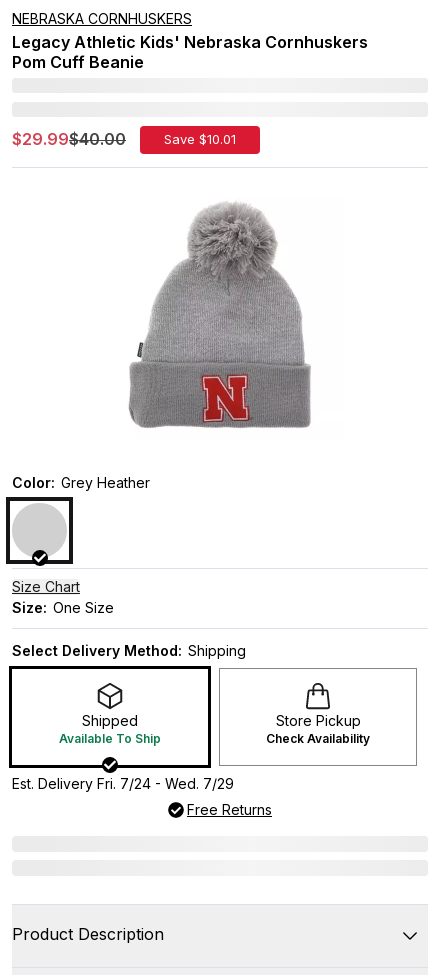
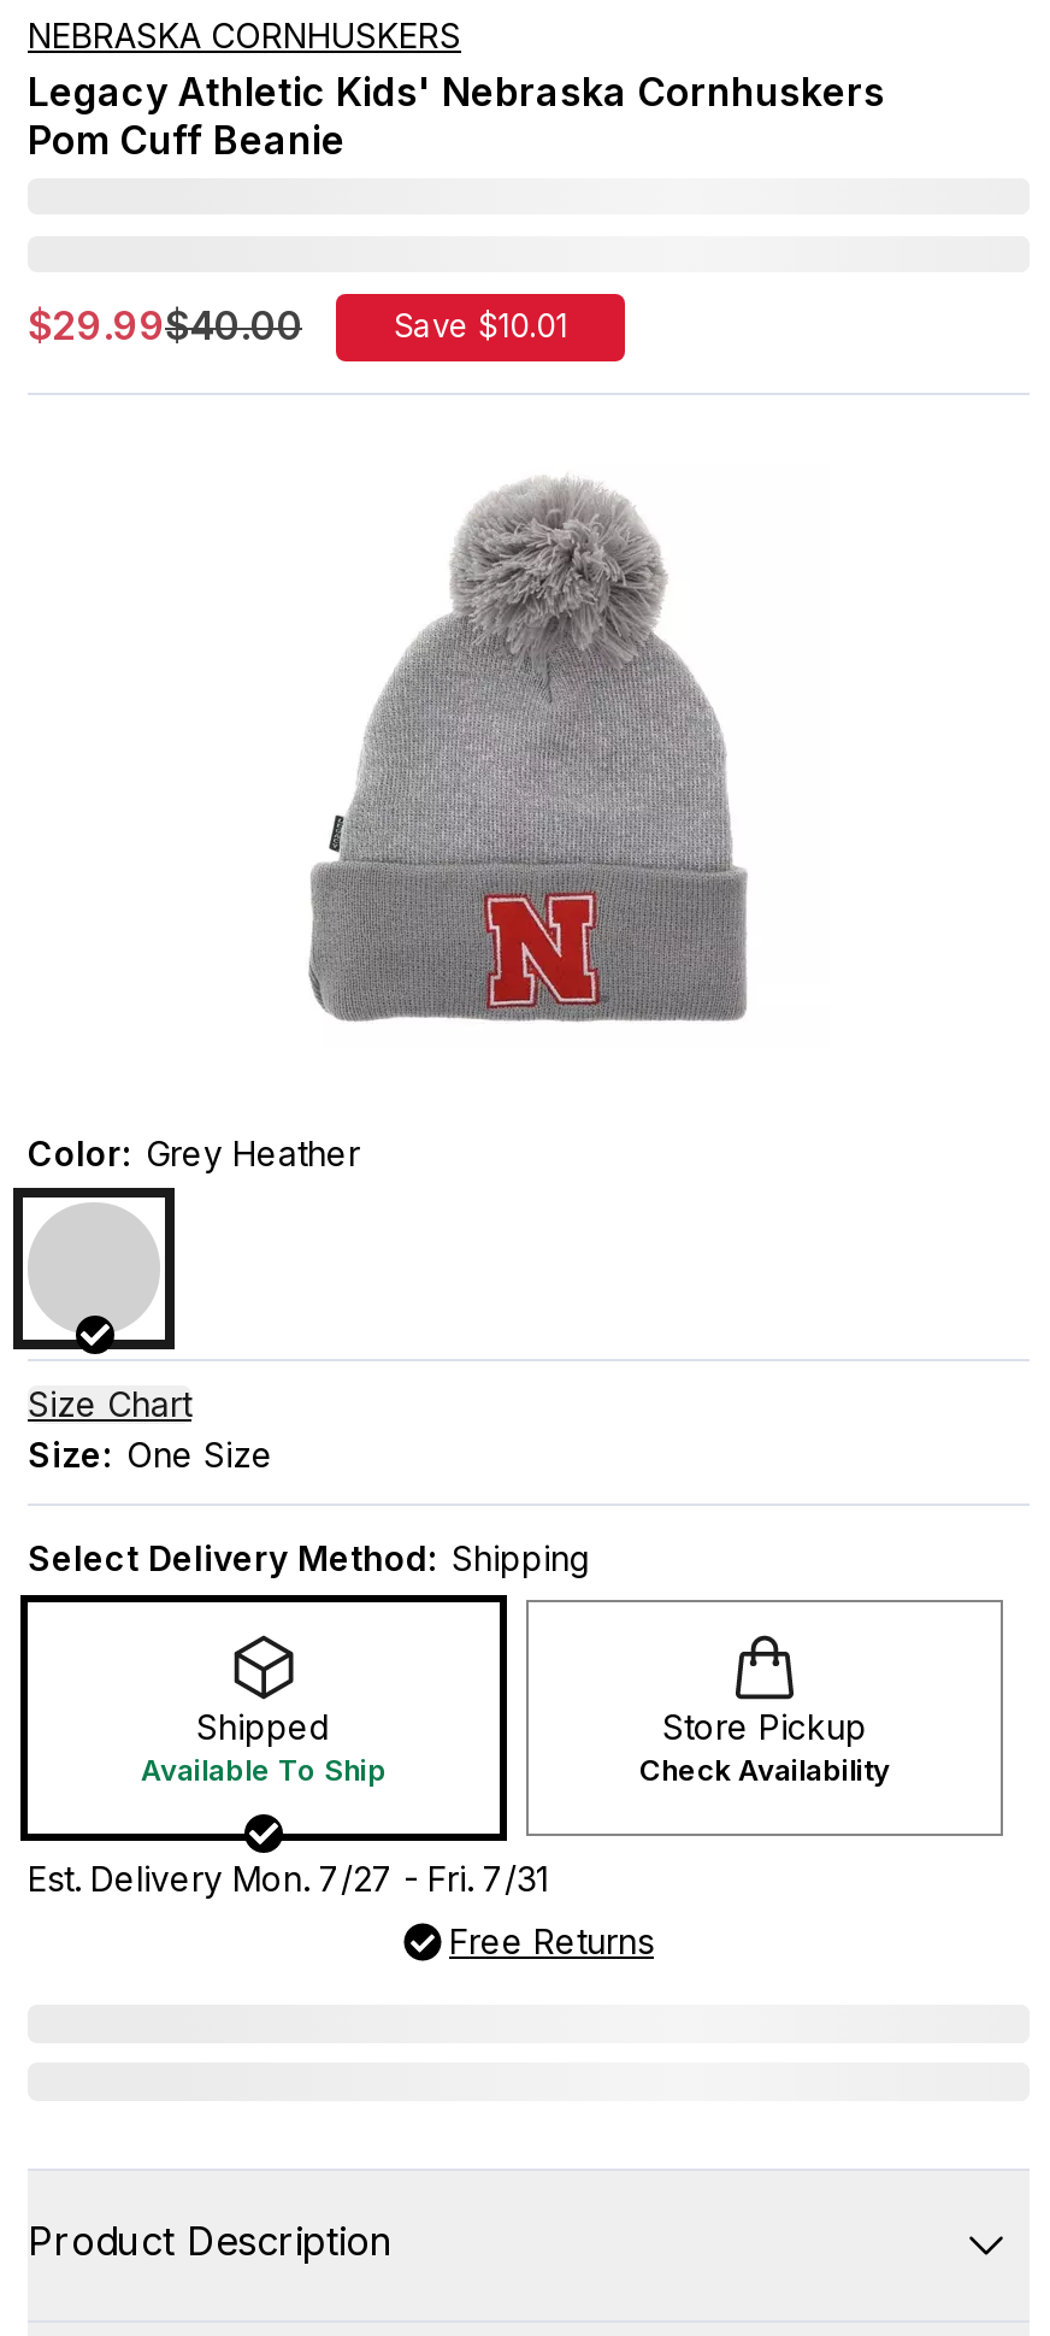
- Est. Delivery Fri. 7/24 - Wed. 7/29
+ Est. Delivery Mon. 7/27 - Fri. 7/31
